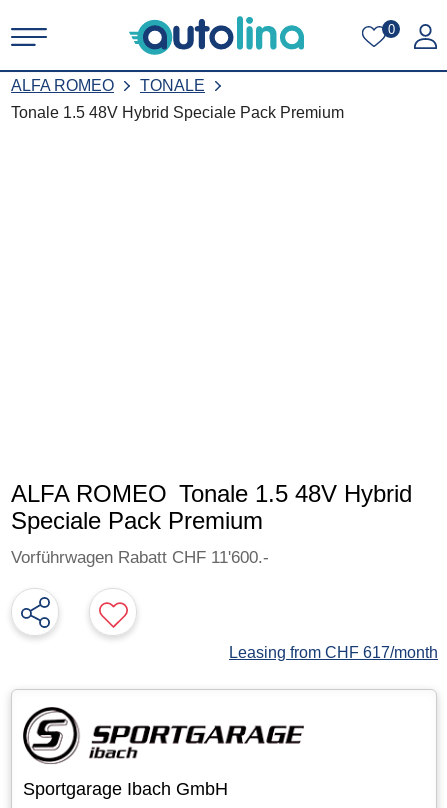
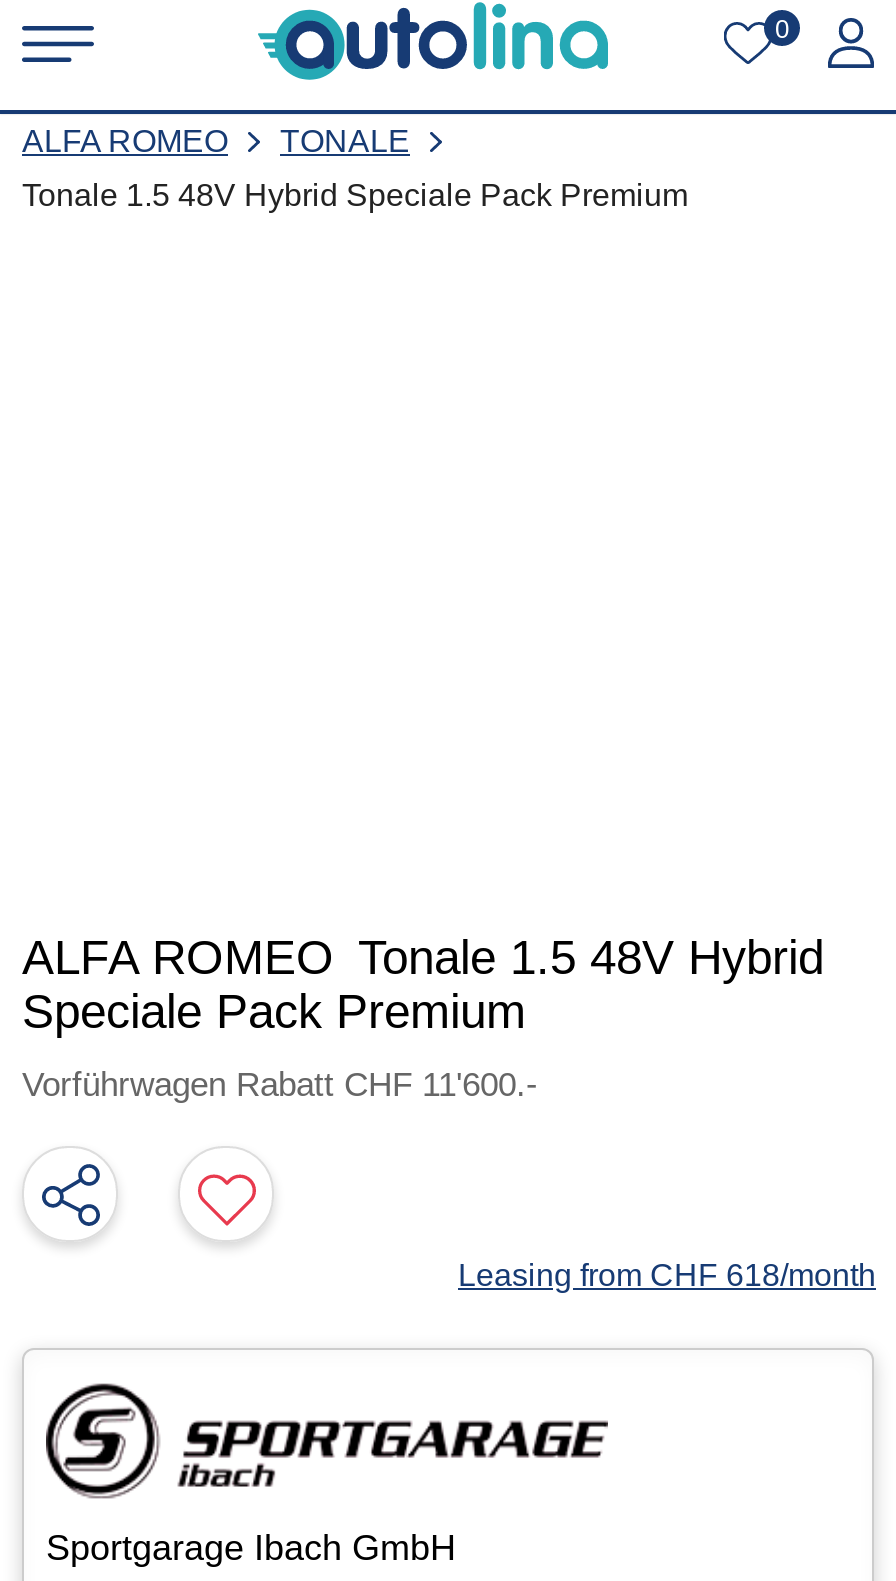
- Leasing from CHF 617/month
+ Leasing from CHF 618/month
